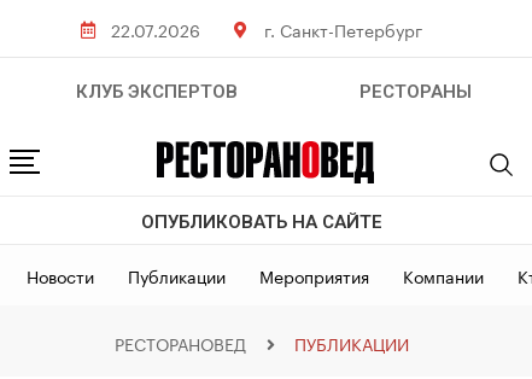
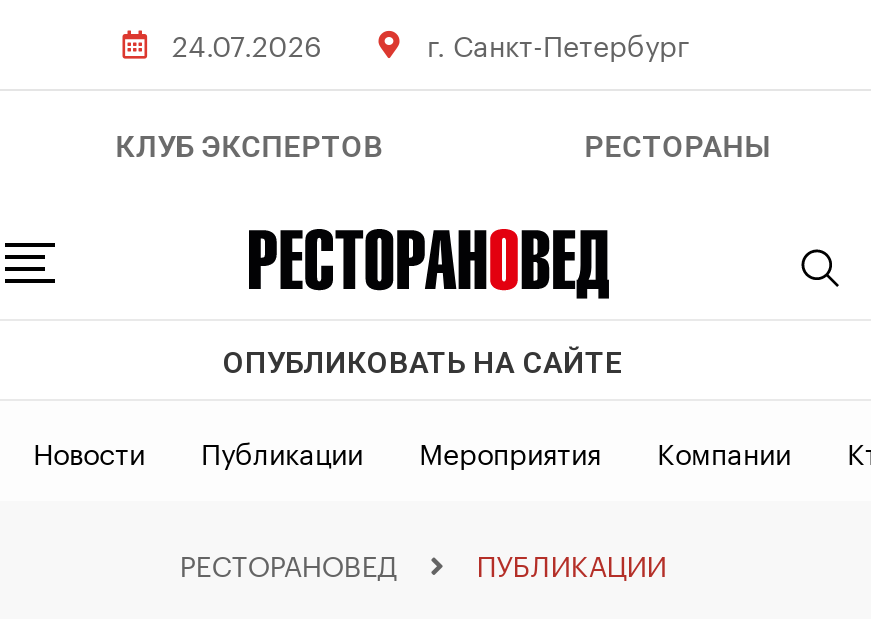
- 22.07.2026
+ 24.07.2026
